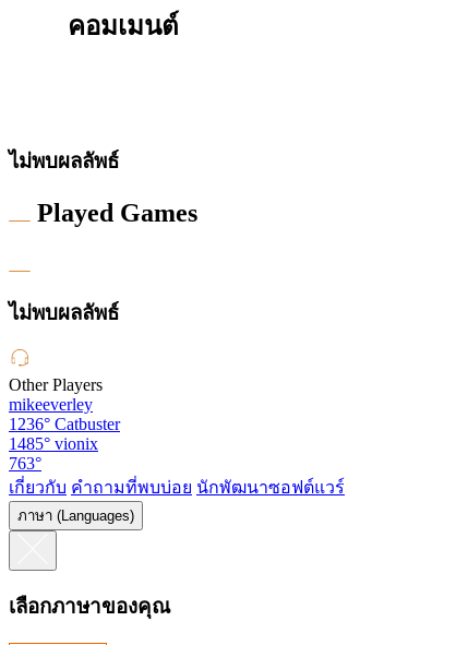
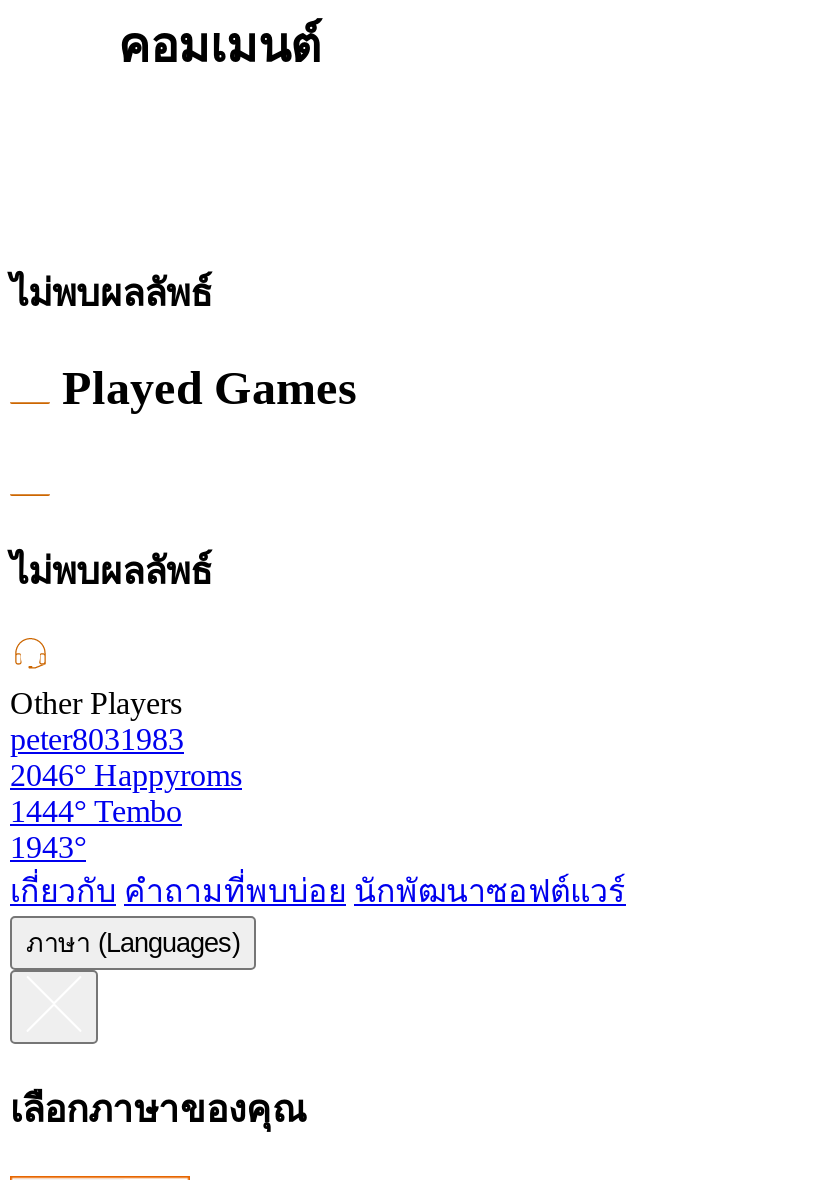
- mikeeverley
- 1236° Catbuster
- 1485° vionix
- 763°
+ peter8031983
+ 2046° Happyroms
+ 1444° Tembo
+ 1943°
